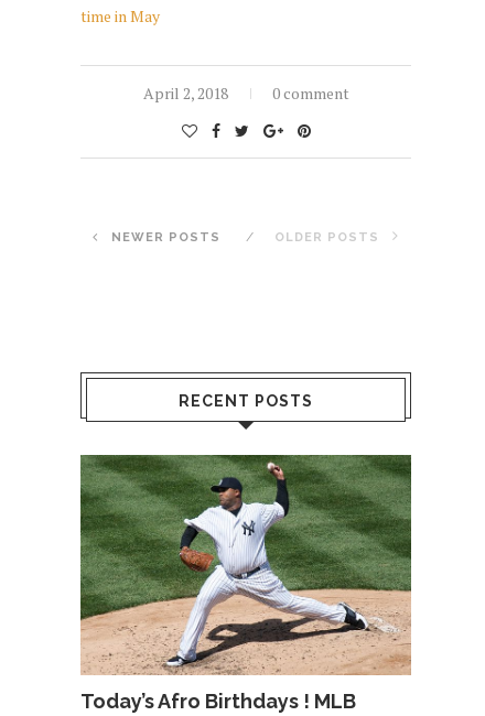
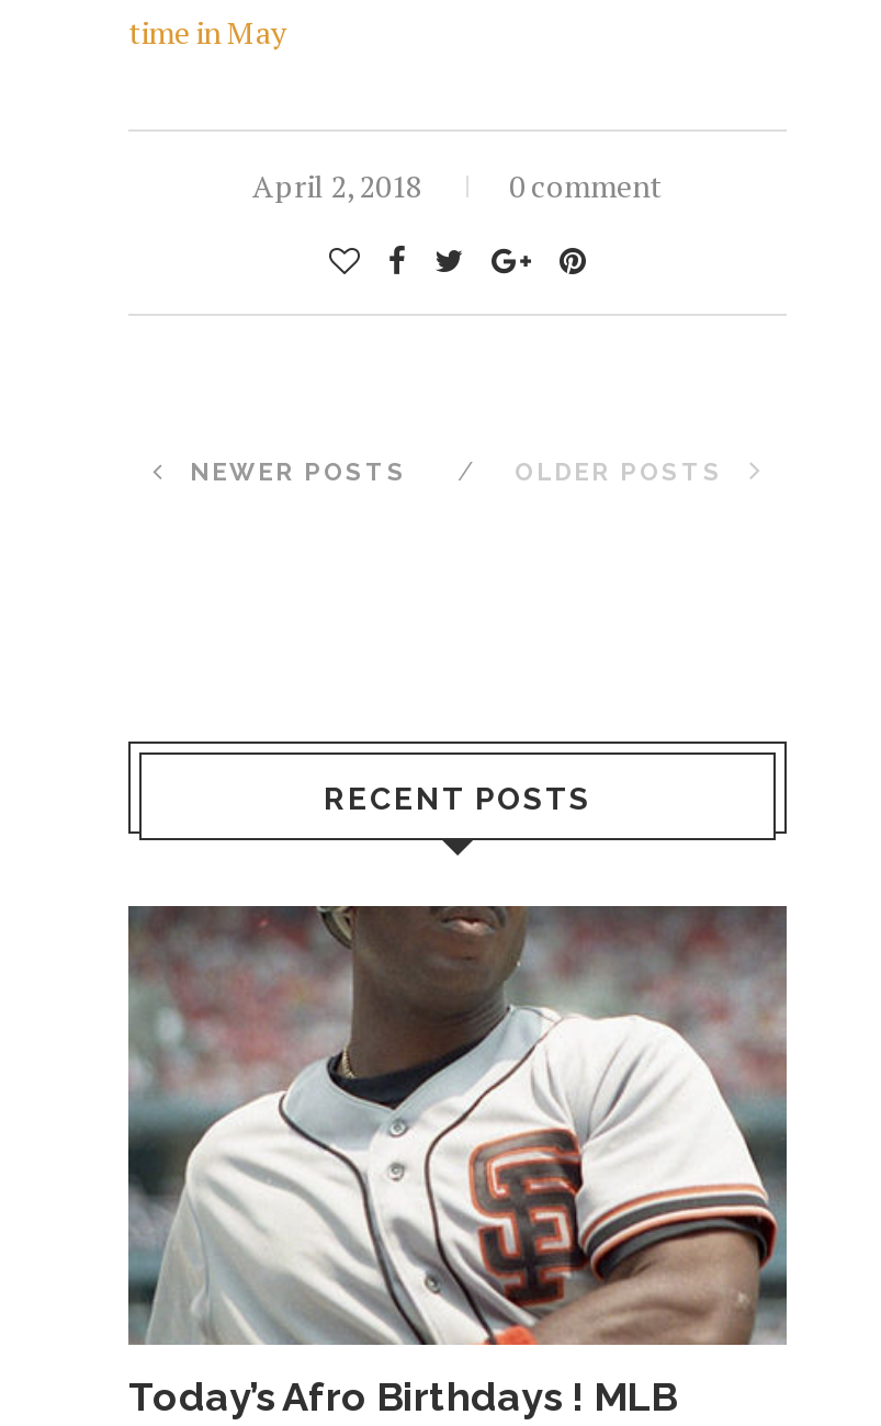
- [image]
+ [image]
